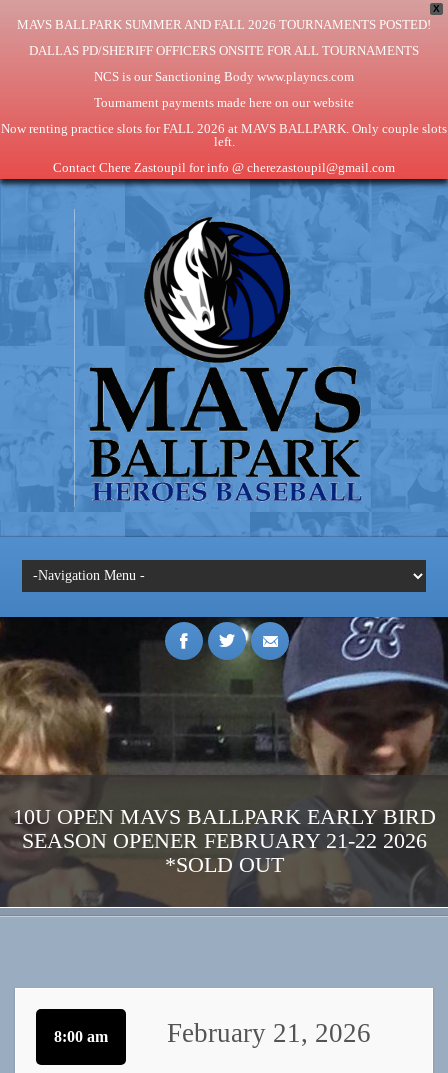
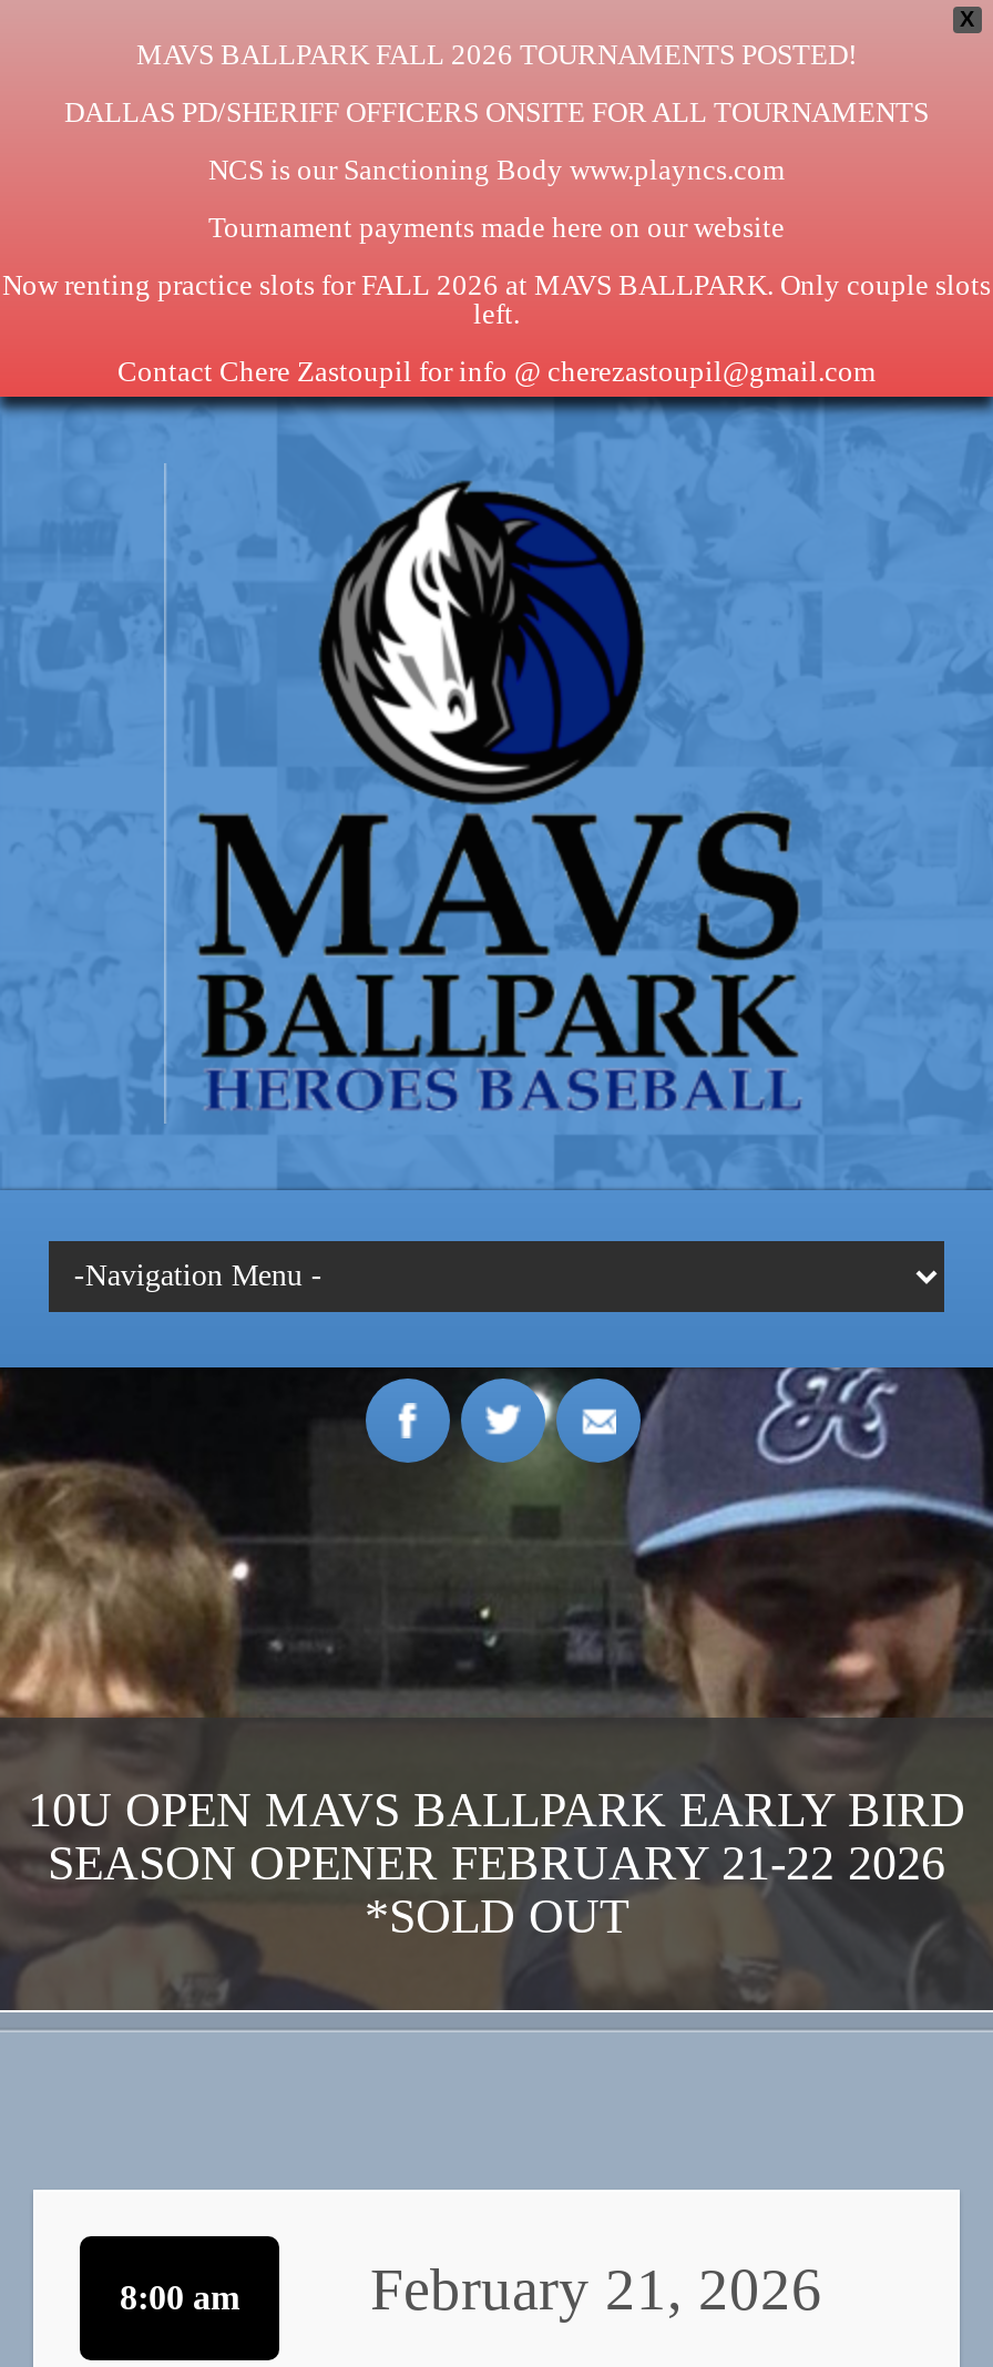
- MAVS BALLPARK SUMMER AND FALL 2026 TOURNAMENTS POSTED!
+ MAVS BALLPARK FALL 2026 TOURNAMENTS POSTED!
